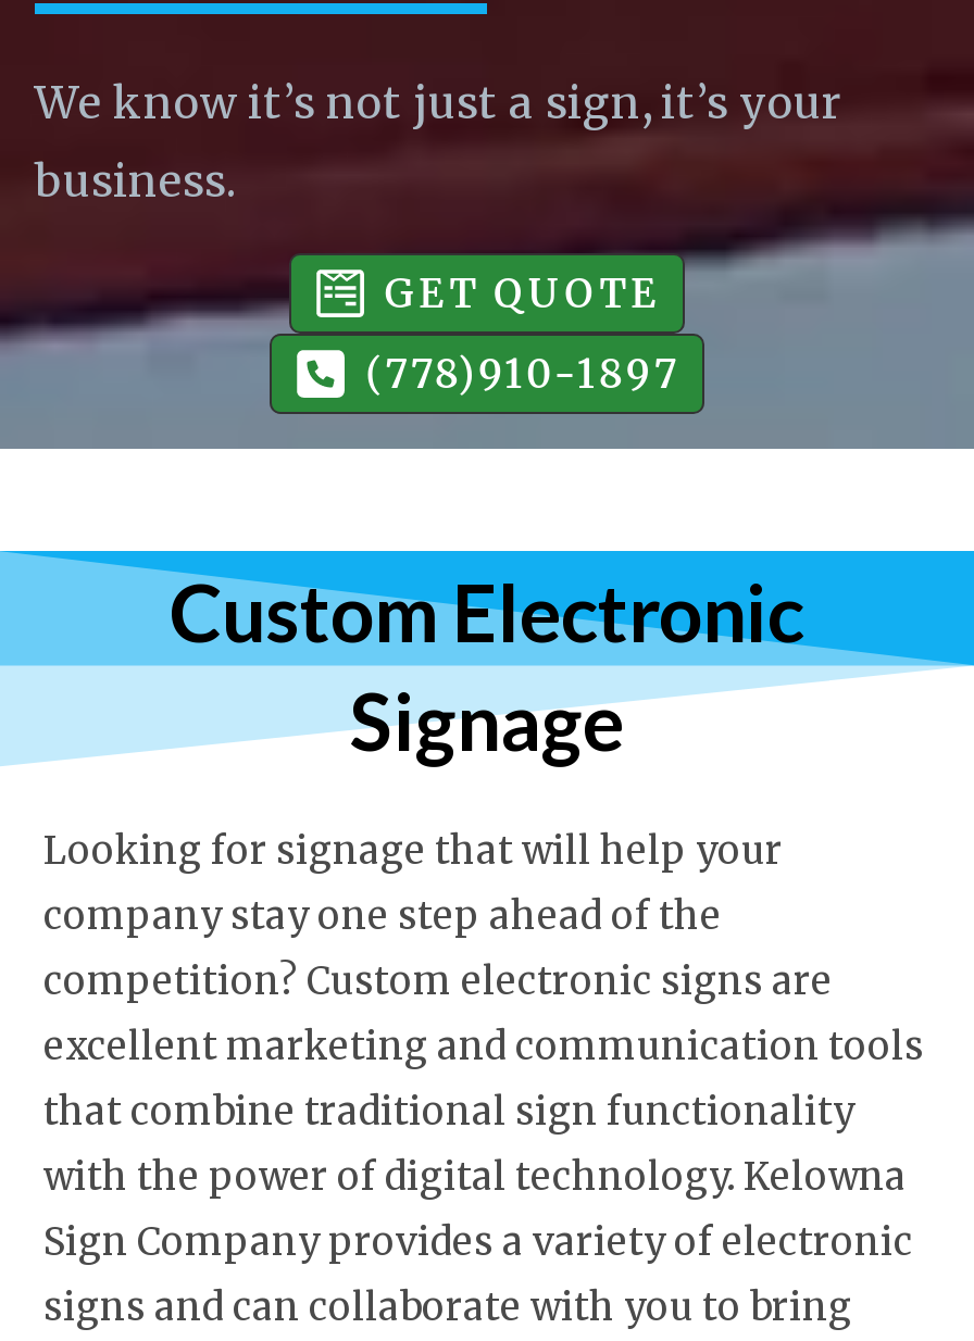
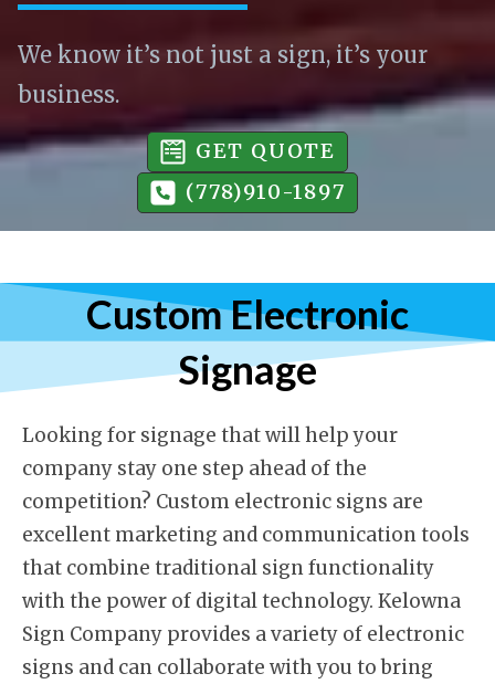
- [image]
+ [image]

- [image]
+ [image]
